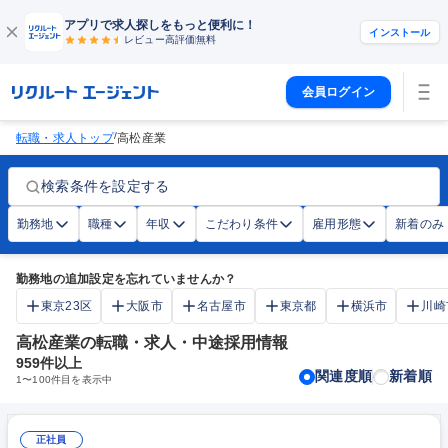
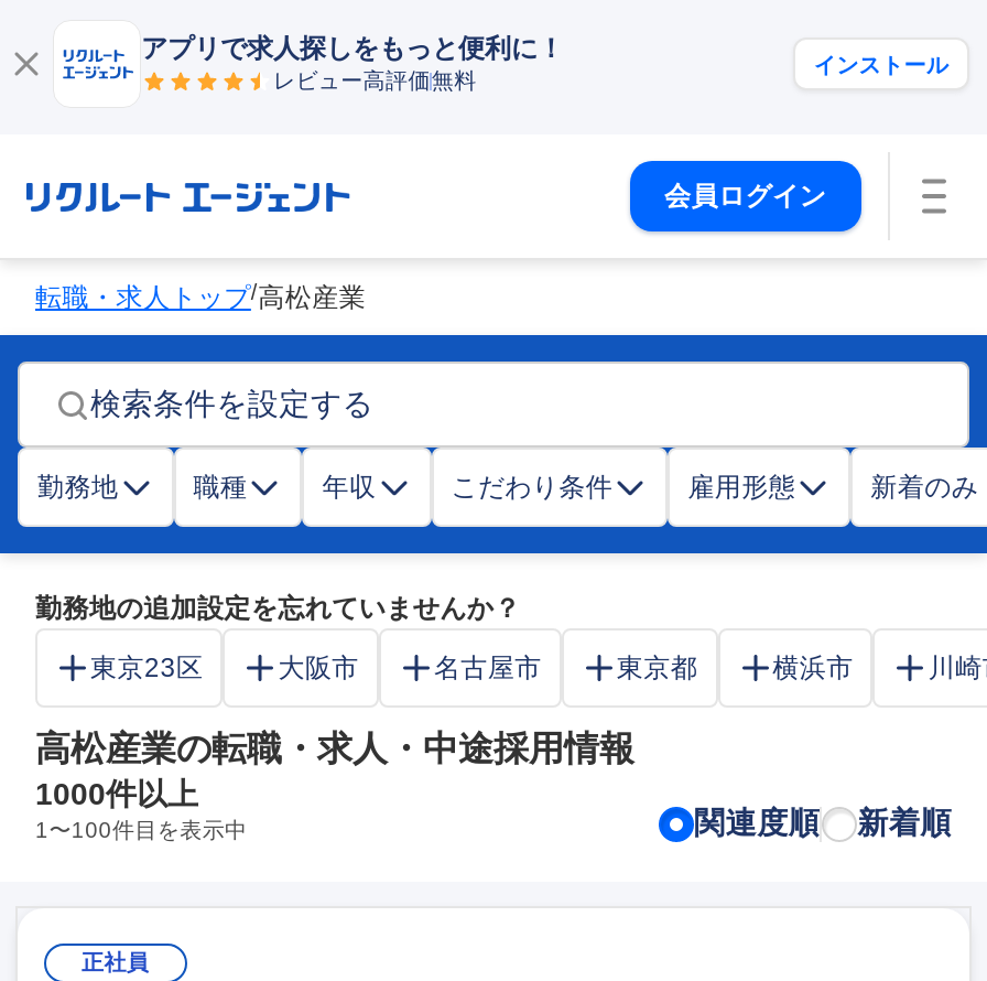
- 959件以上
+ 1000件以上
